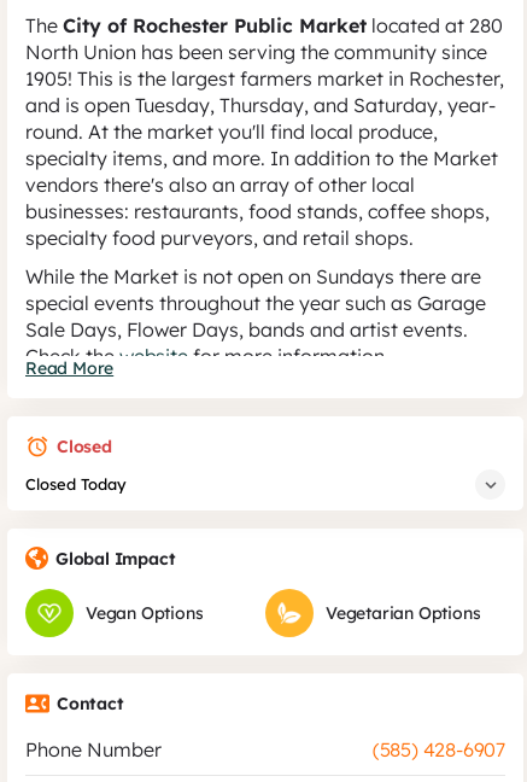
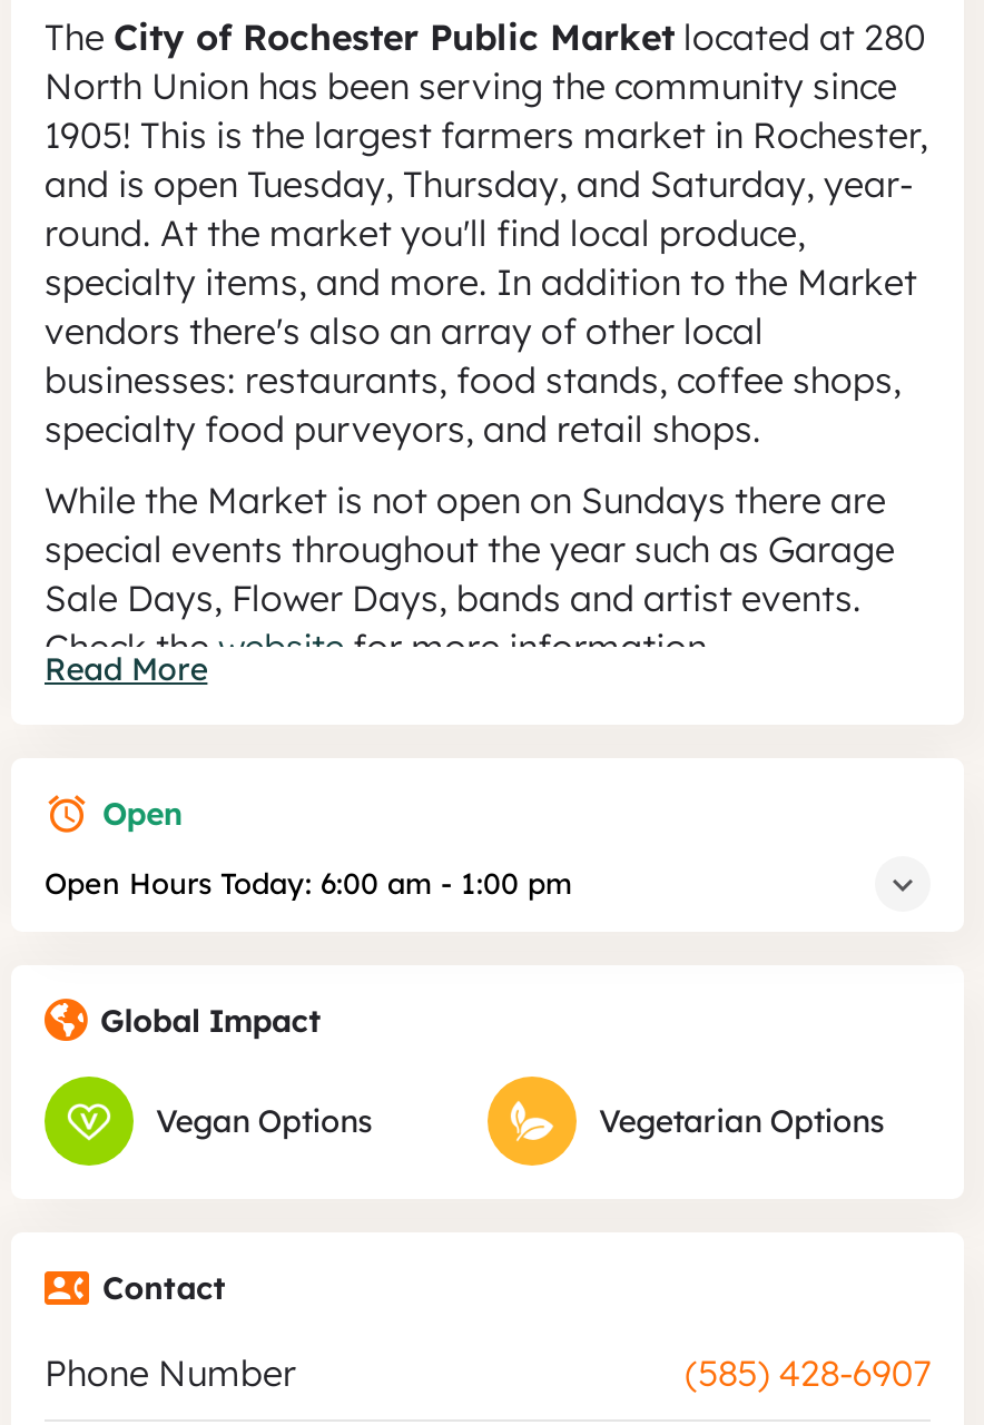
- Closed
+ Open

- Closed Today
+ Open Hours Today: 6:00 am - 1:00 pm
